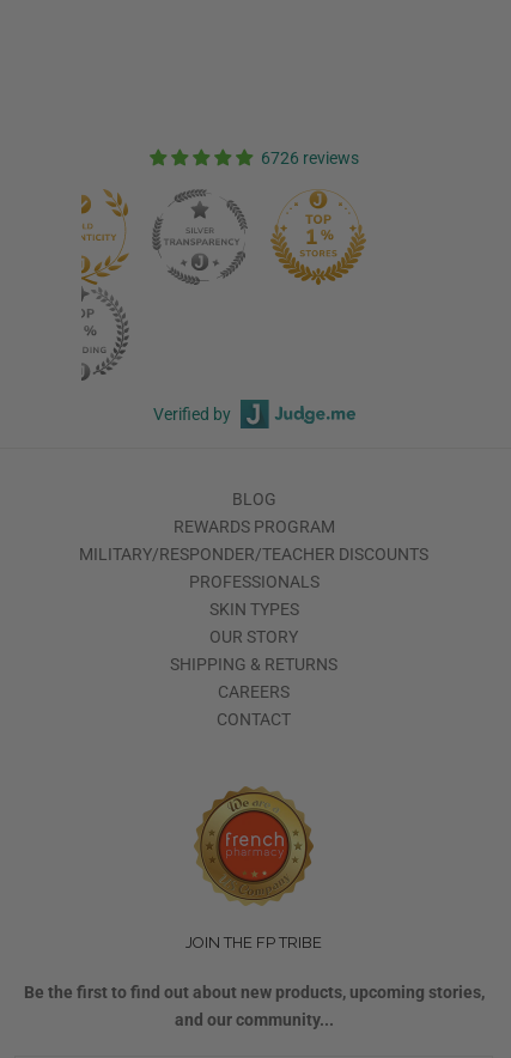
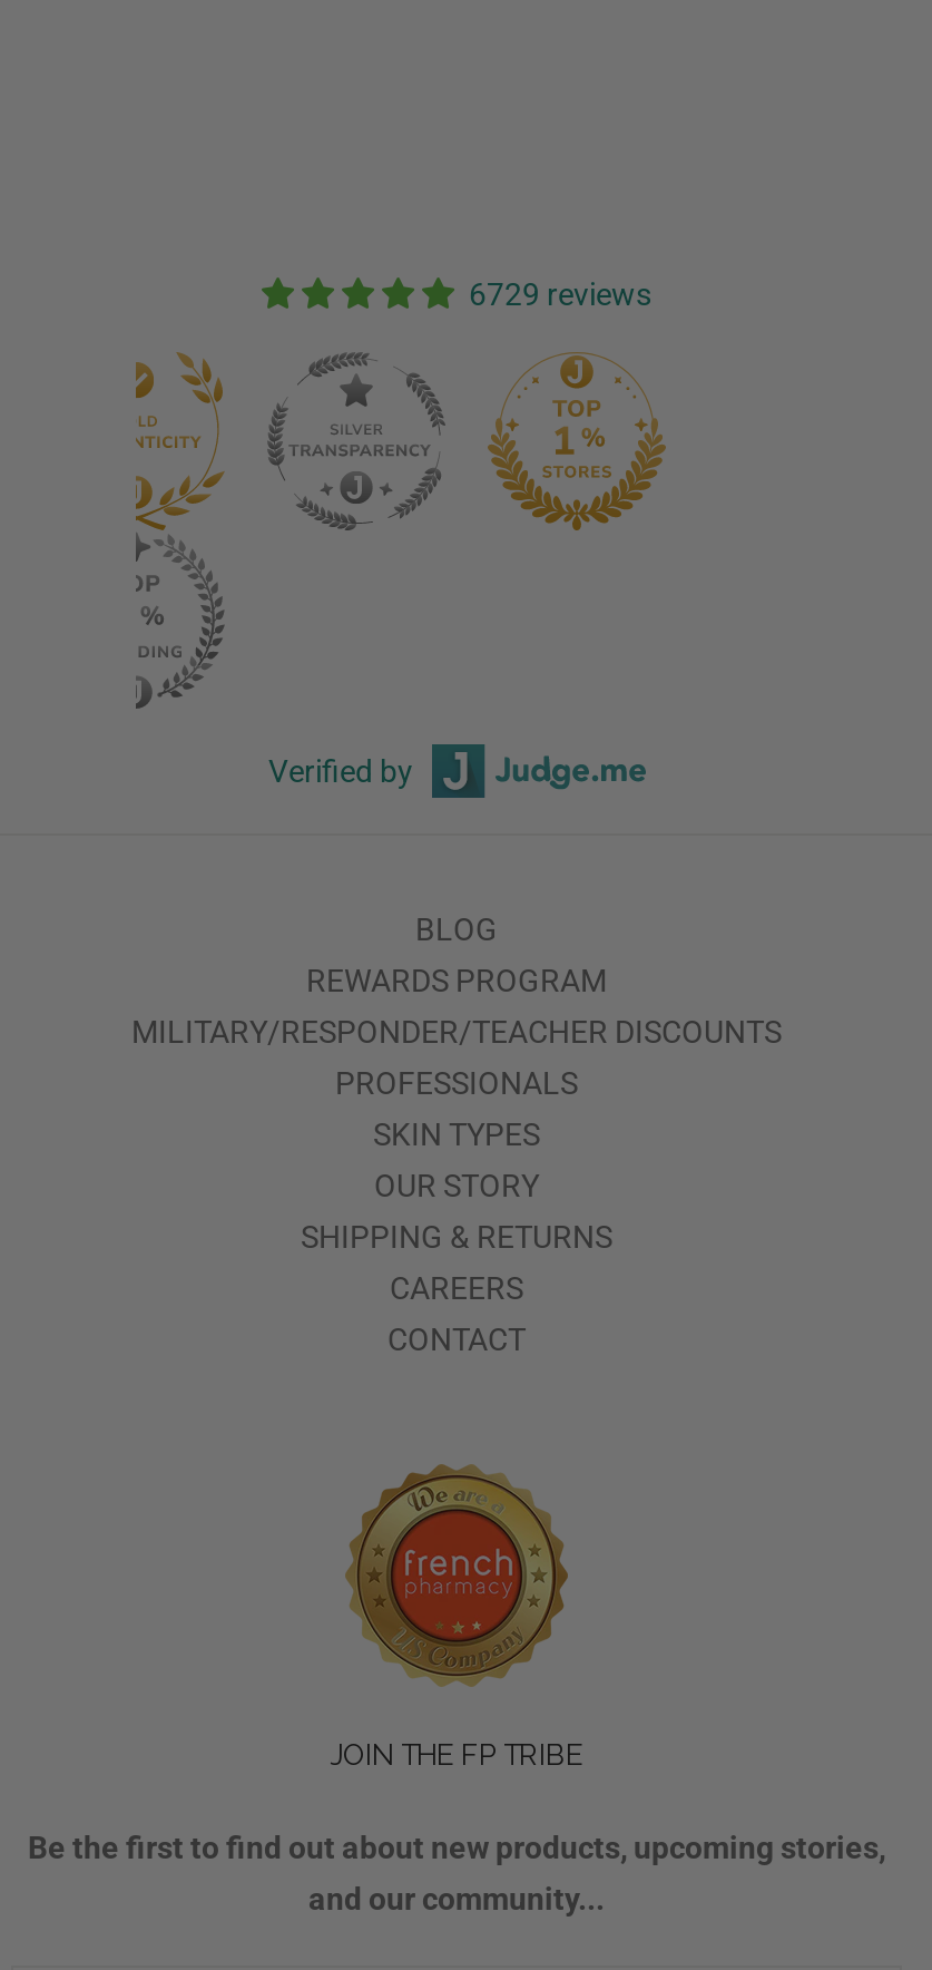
- 6726 reviews
+ 6729 reviews
